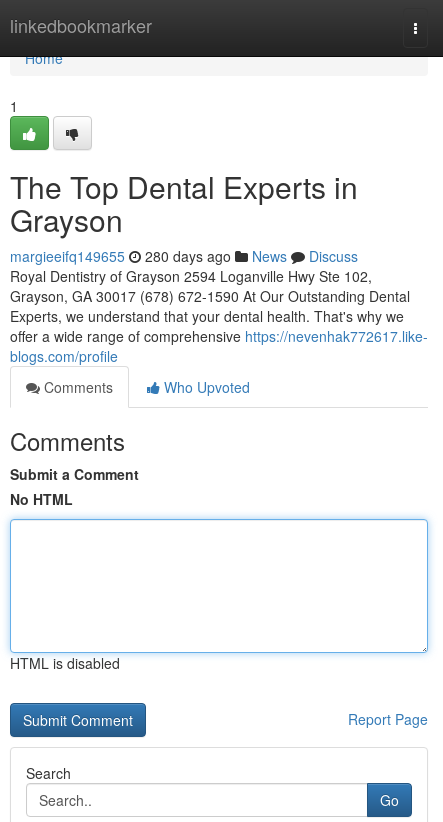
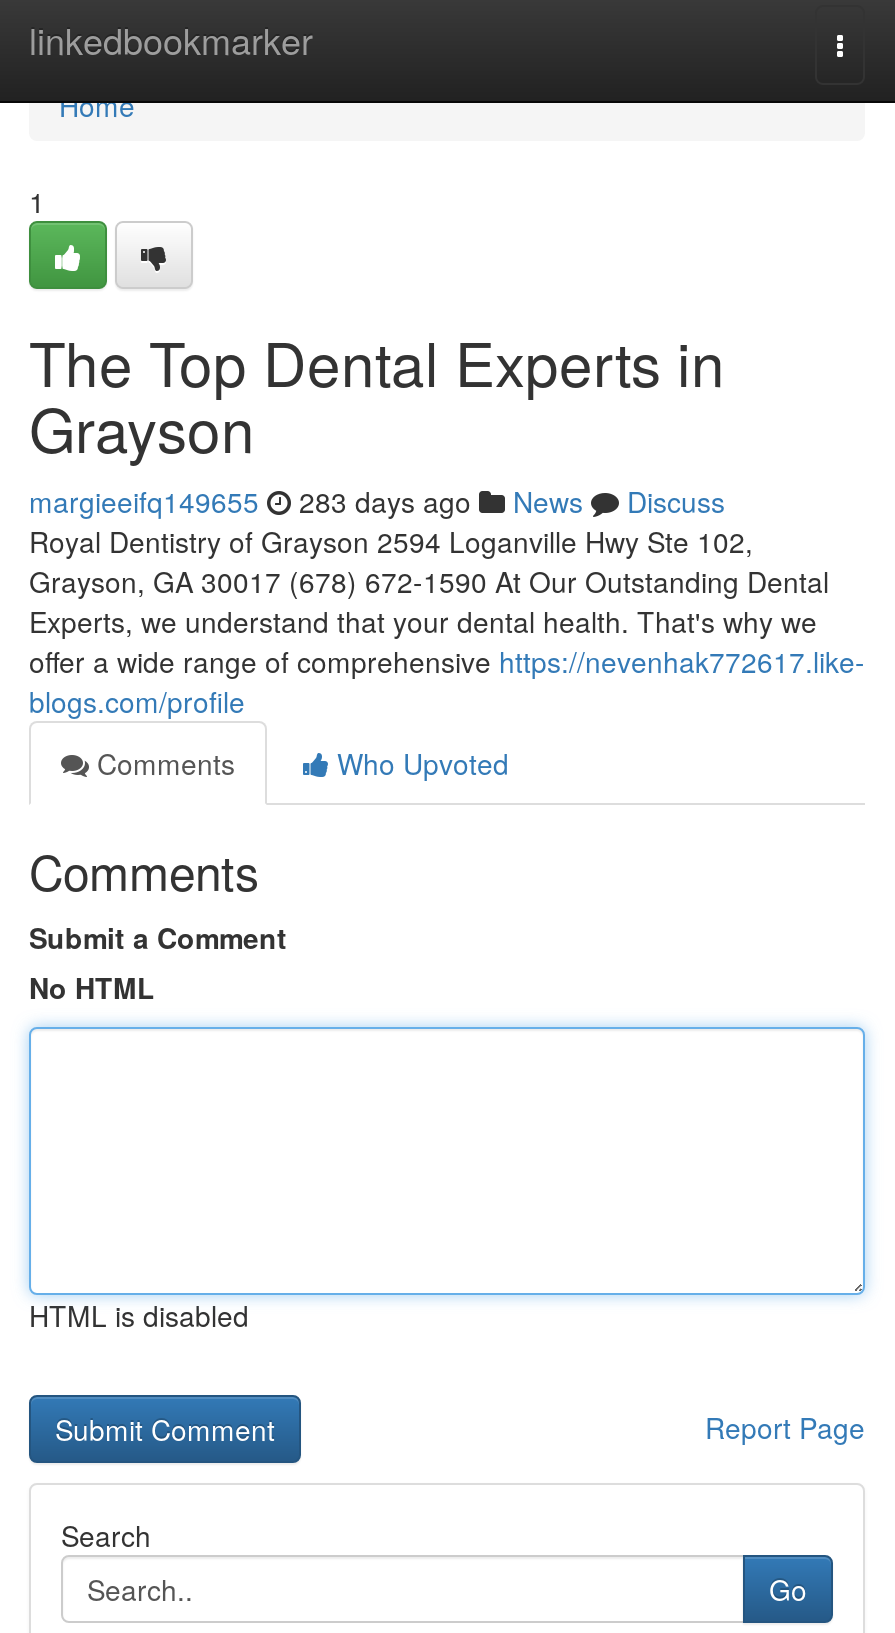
- margieeifq149655 280 days ago News Discuss
+ margieeifq149655 283 days ago News Discuss
